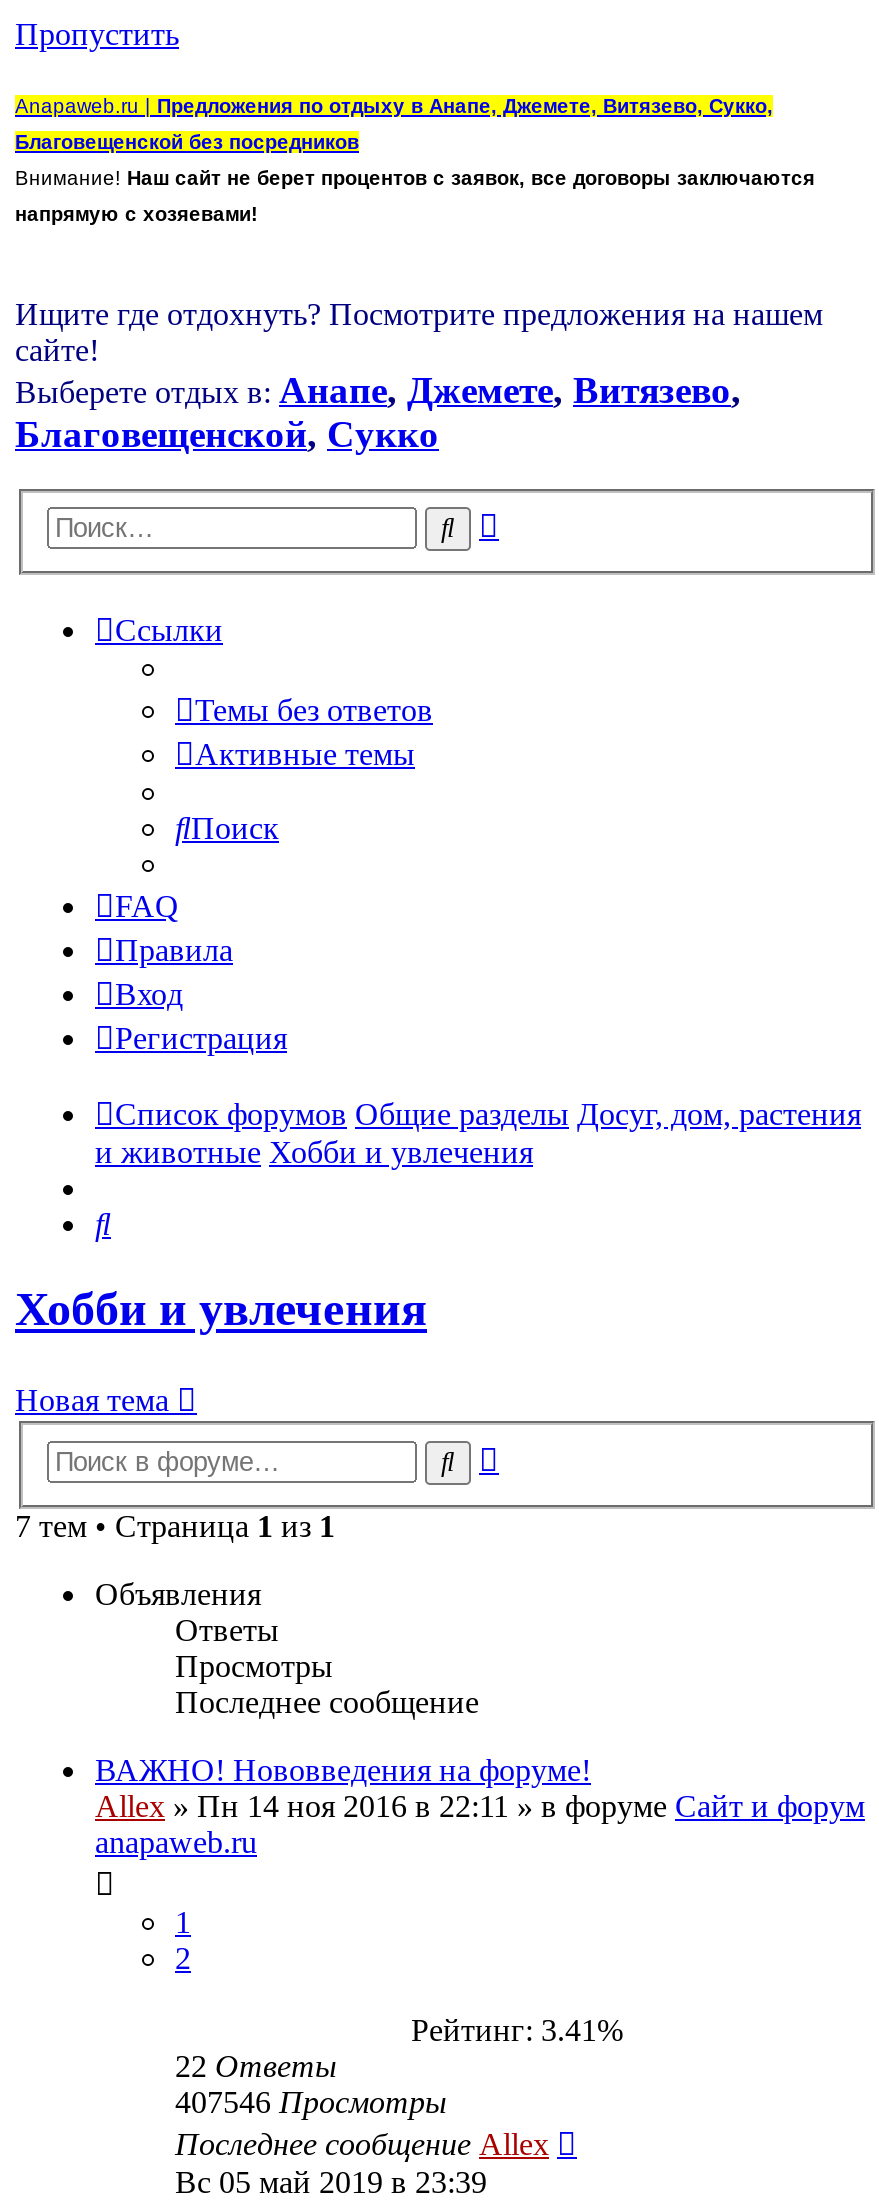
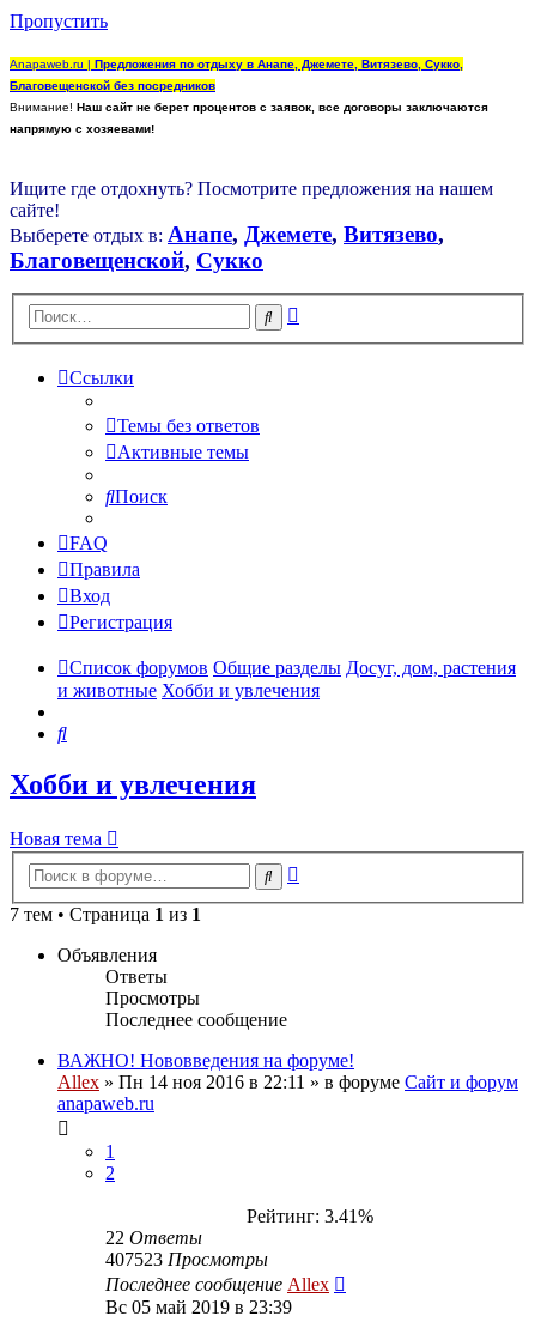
- 407546 Просмотры
+ 407523 Просмотры
